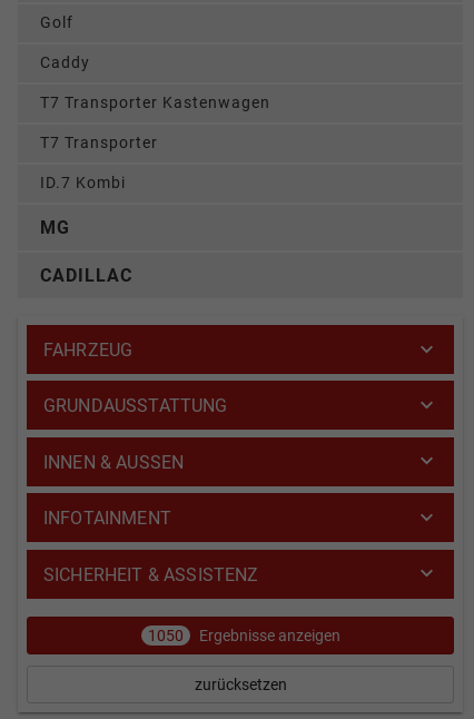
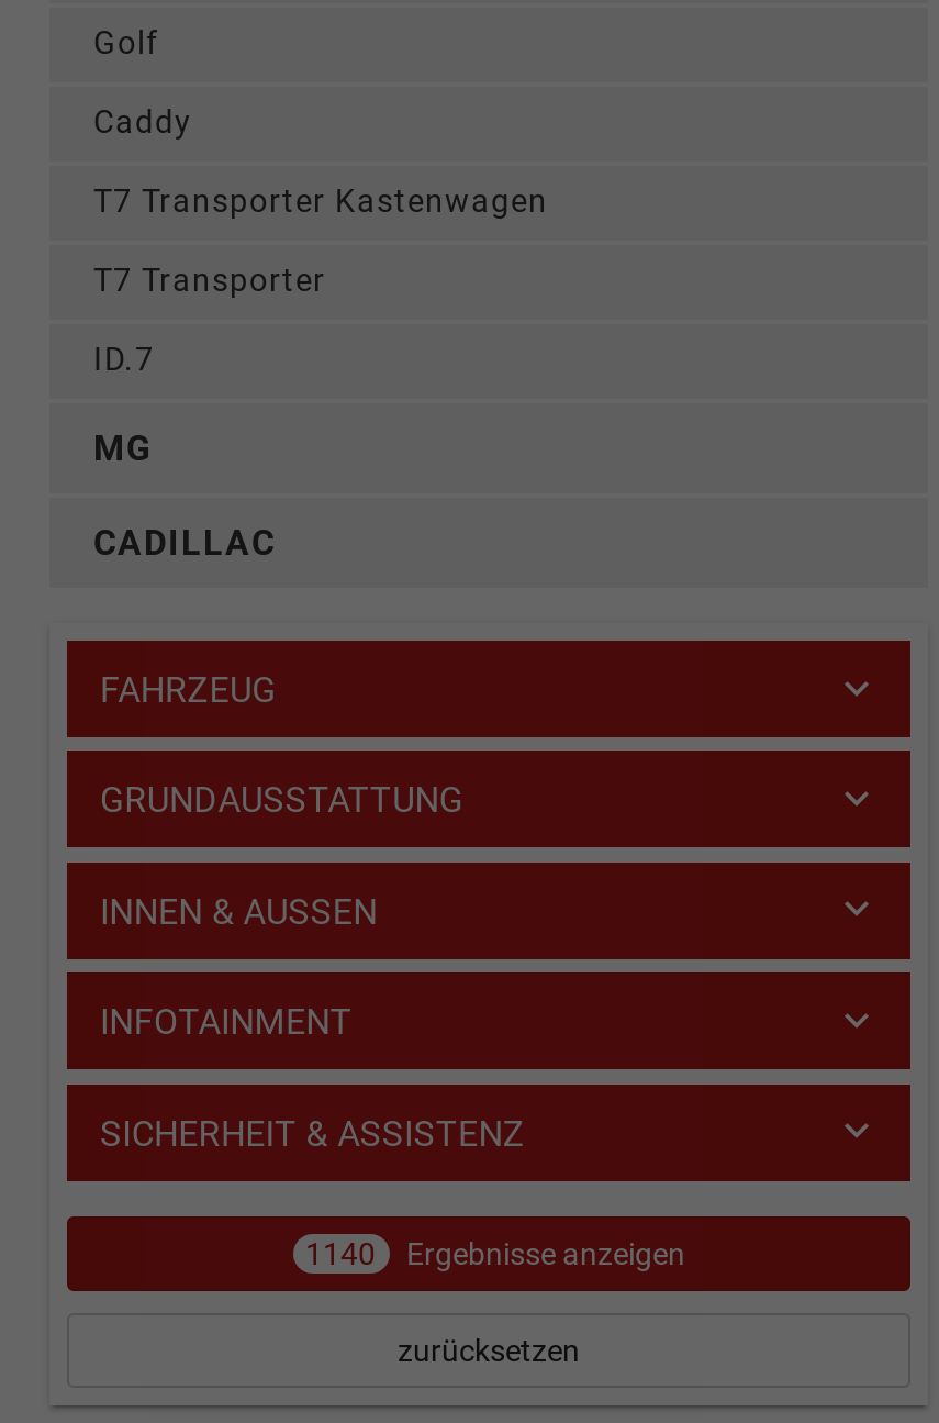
- ID.7 Kombi
+ ID.7

- 1050 Ergebnisse anzeigen
+ 1140 Ergebnisse anzeigen
